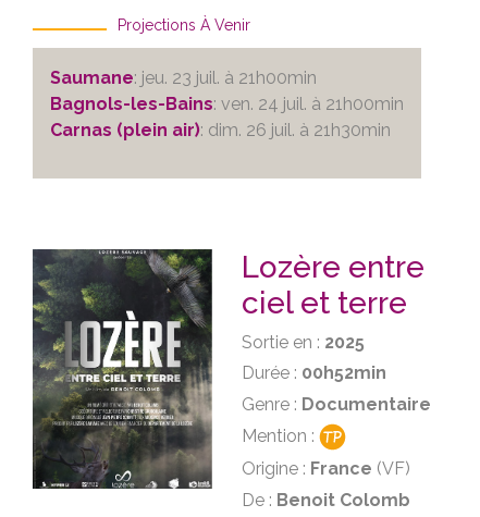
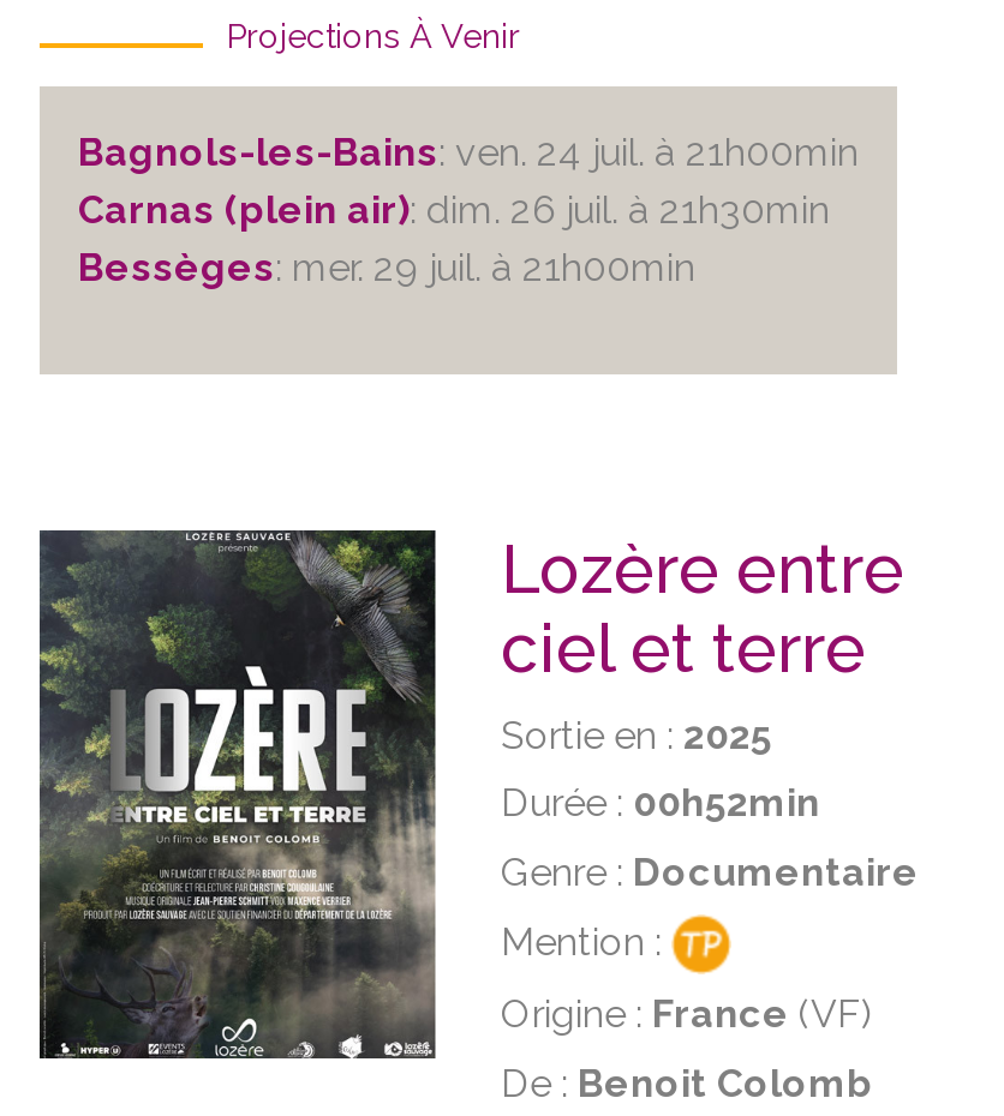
- Saumane: jeu. 23 juil. à 21h00min

moved up: Bagnols-les-Bains: ven. 24 juil. à 21h00min | Carnas (plein air): dim. 26 juil. à 21h30min

+ Bessèges: mer. 29 juil. à 21h00min
